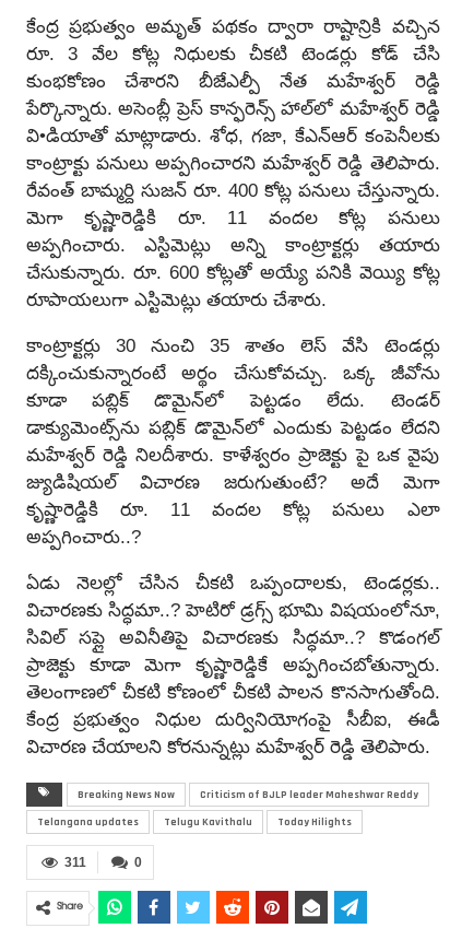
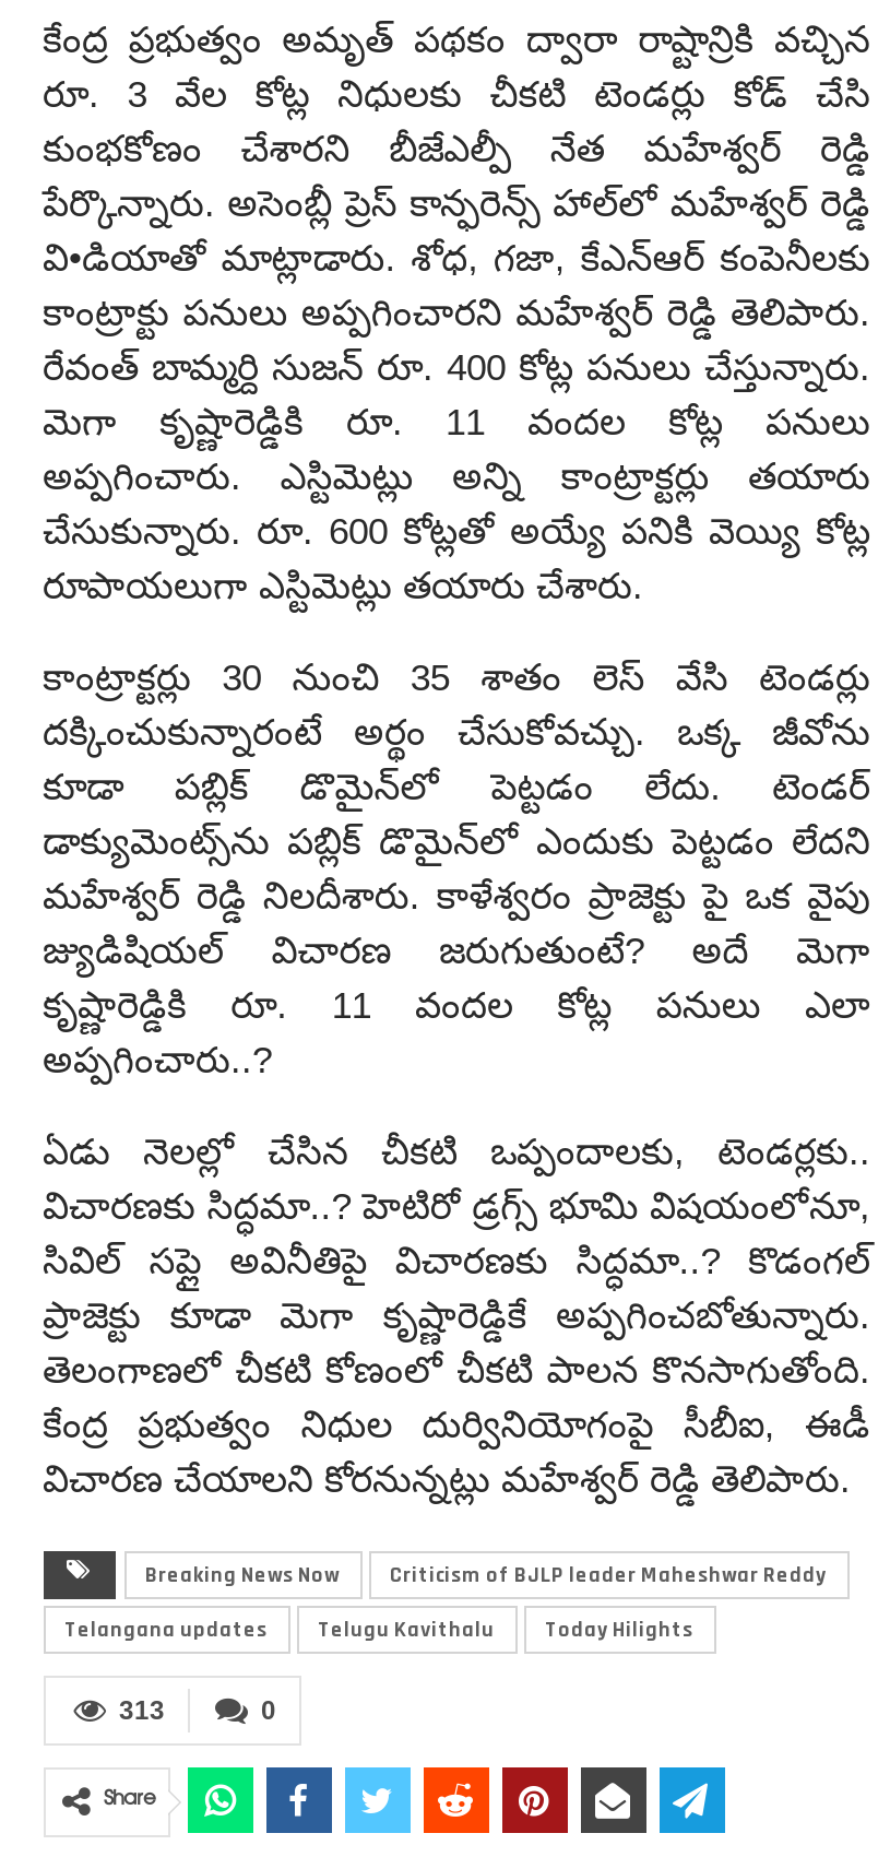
- 311
+ 313
